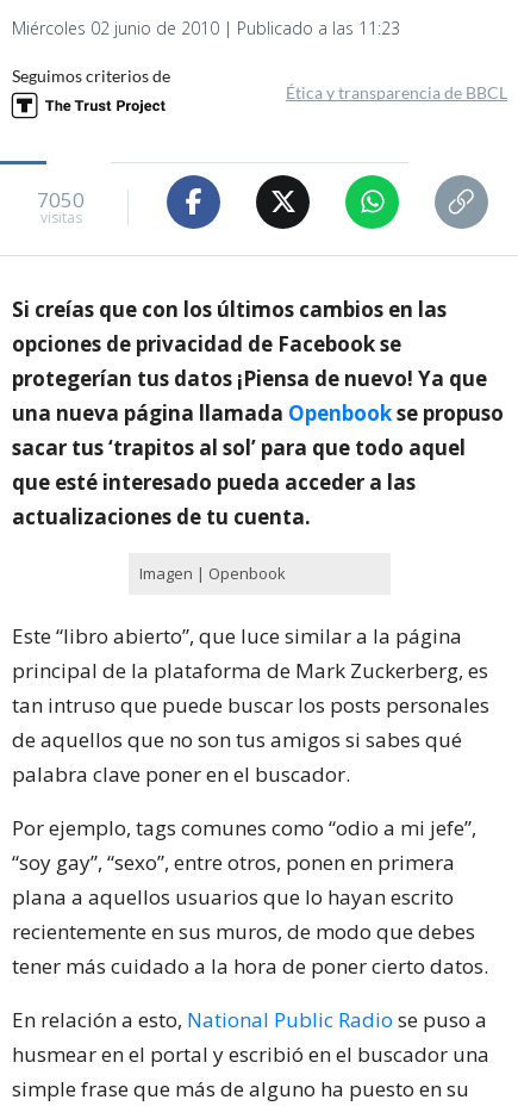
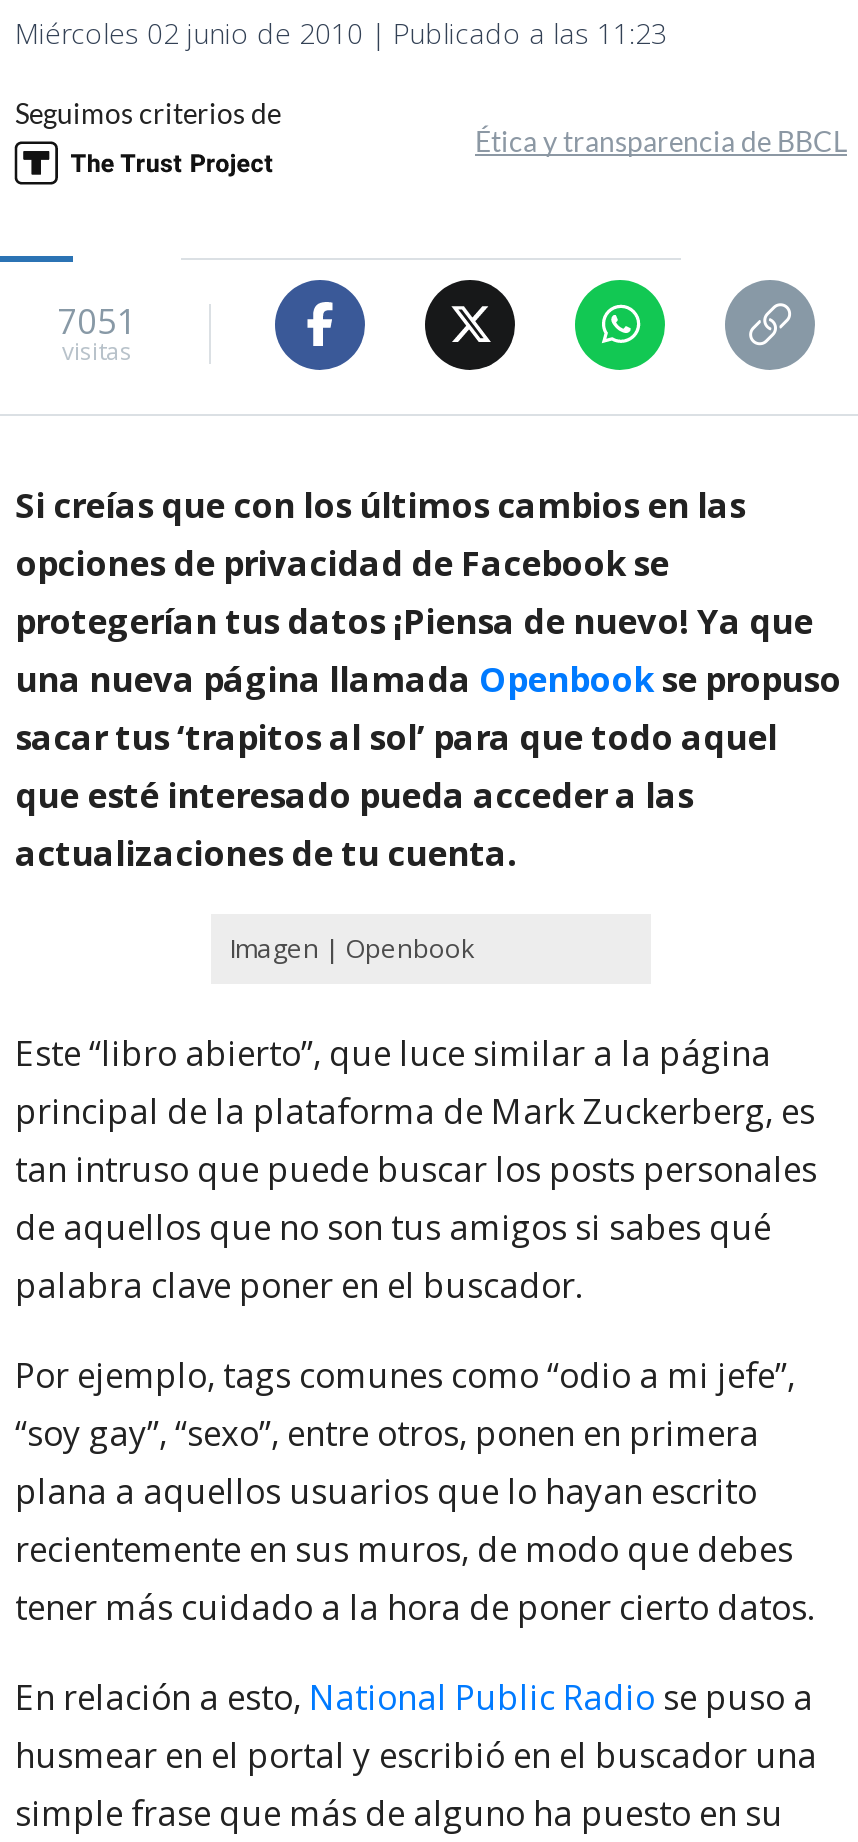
- 7050
+ 7051
